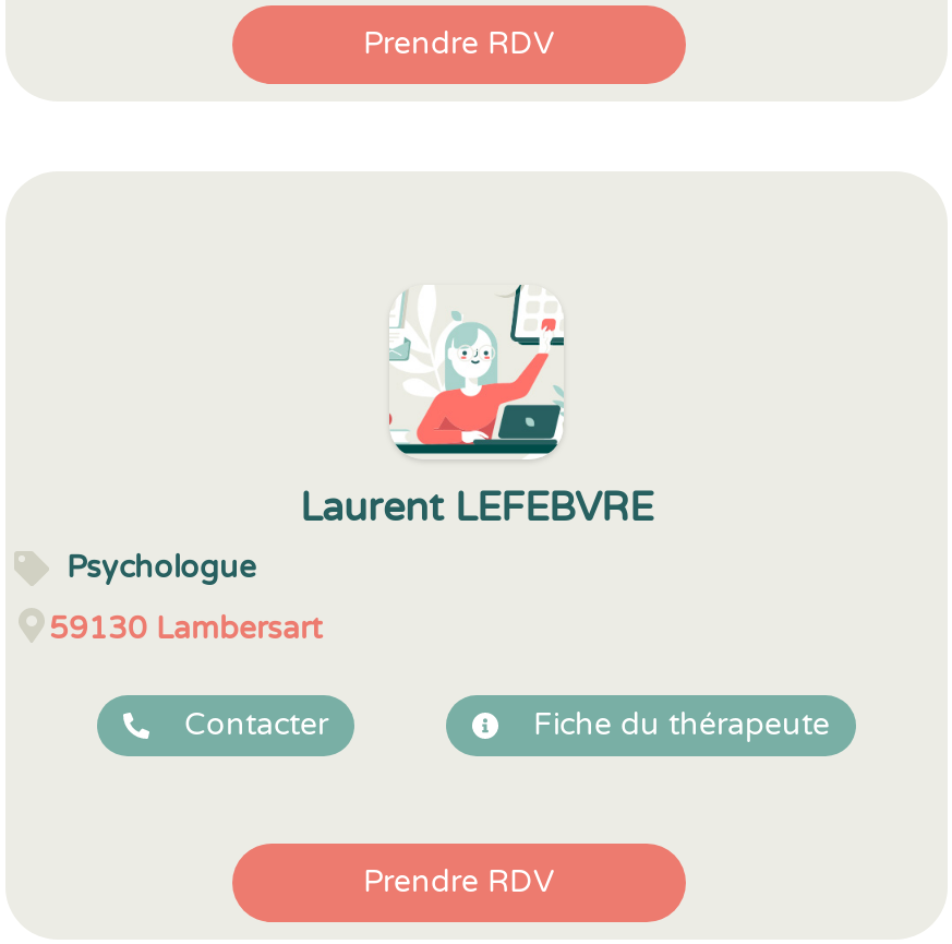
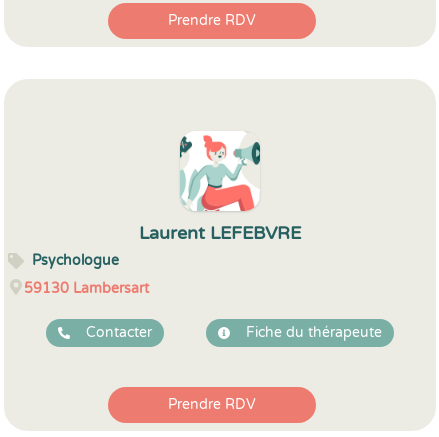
- [image]
+ [image]
